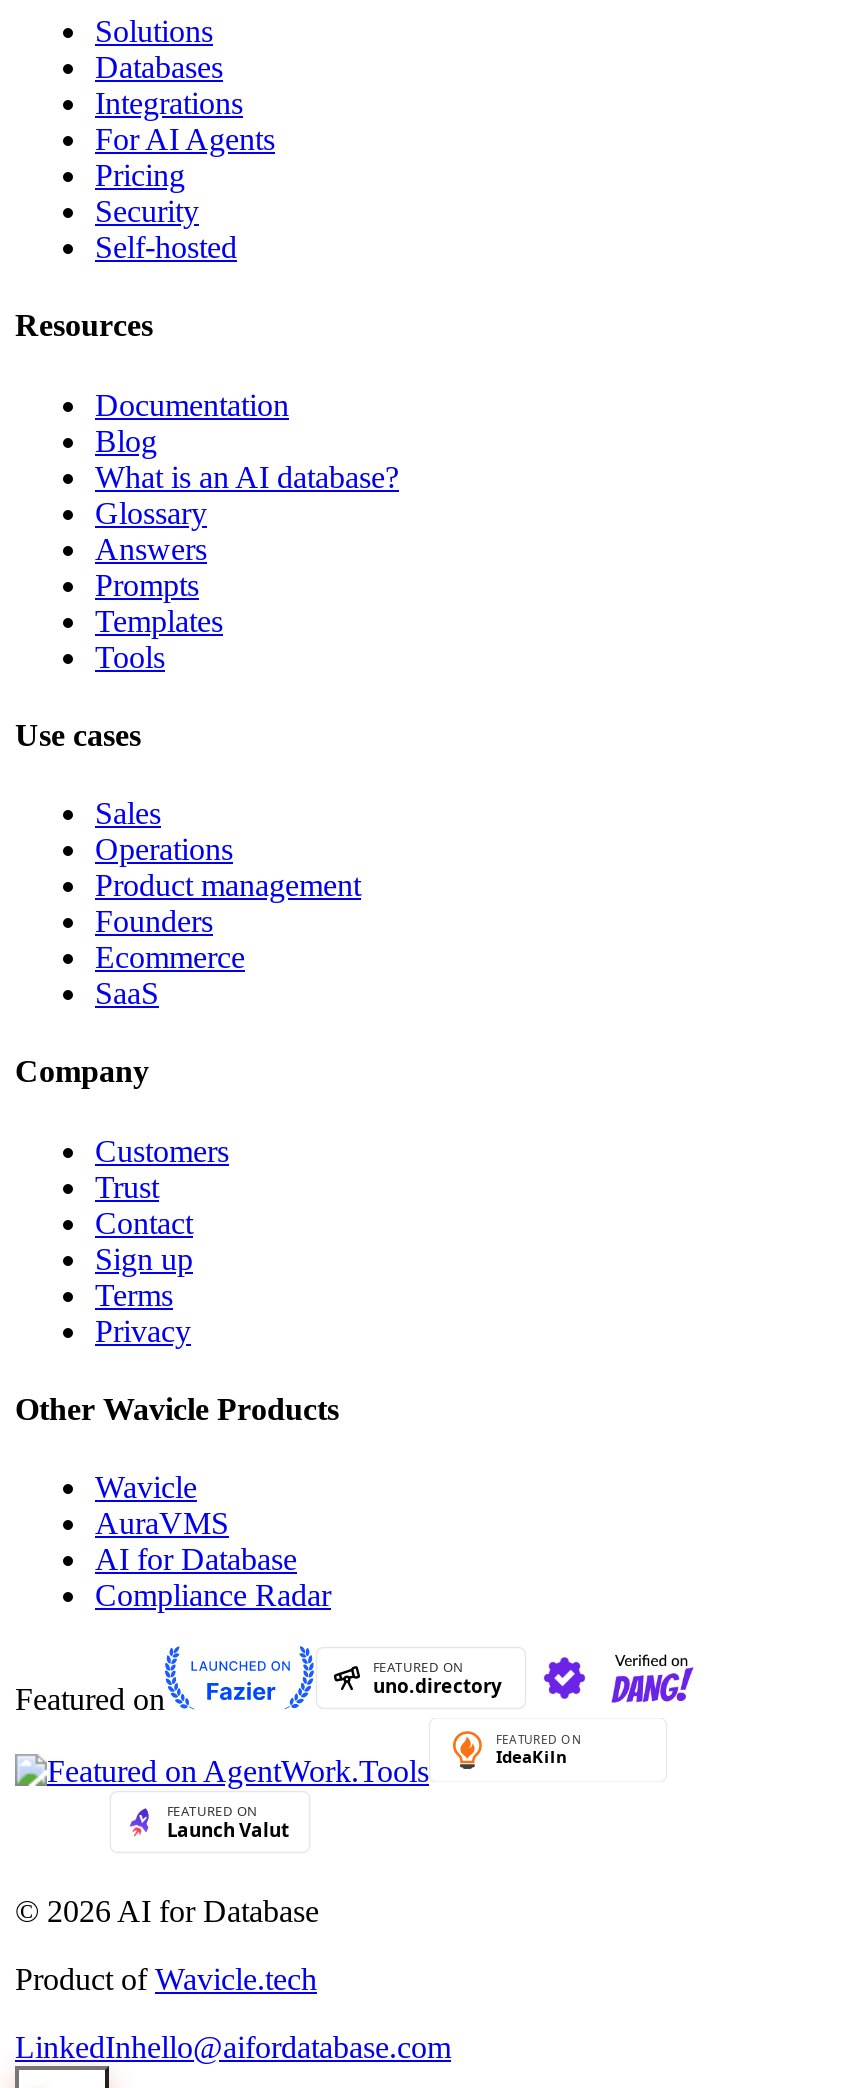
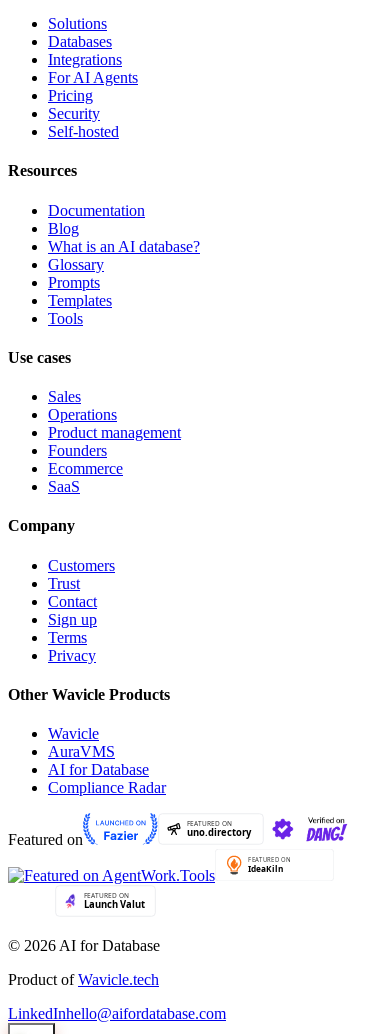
- Answers
